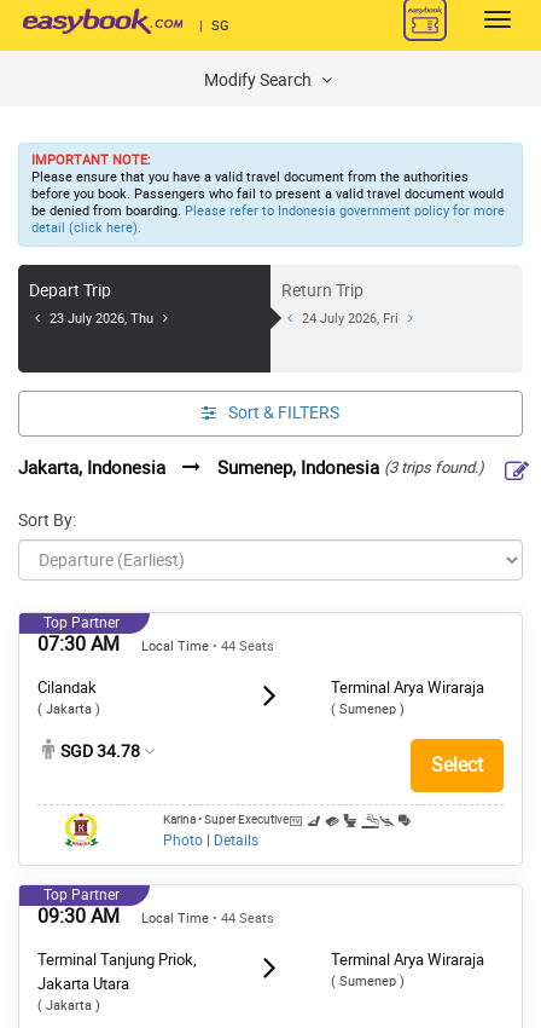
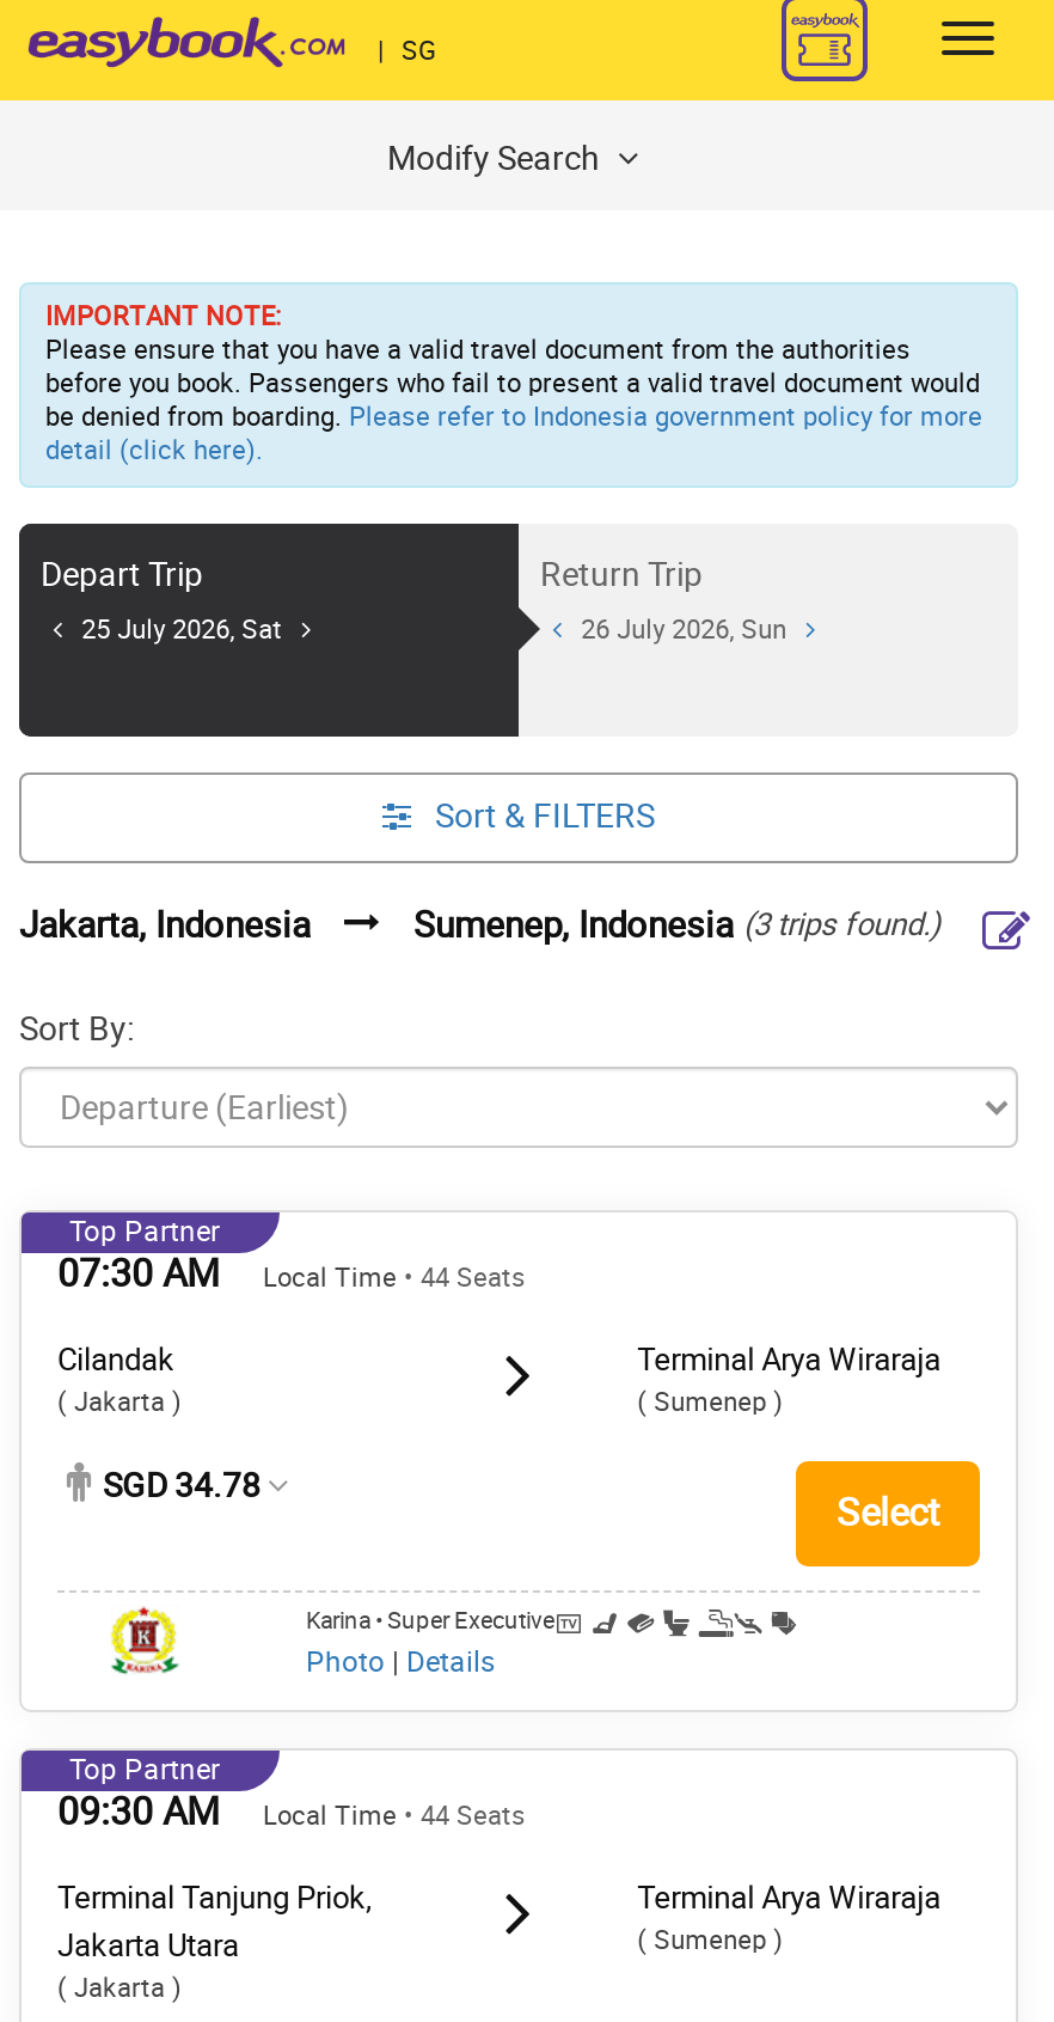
- 23 July 2026, Thu
+ 25 July 2026, Sat

- 24 July 2026, Fri
+ 26 July 2026, Sun
